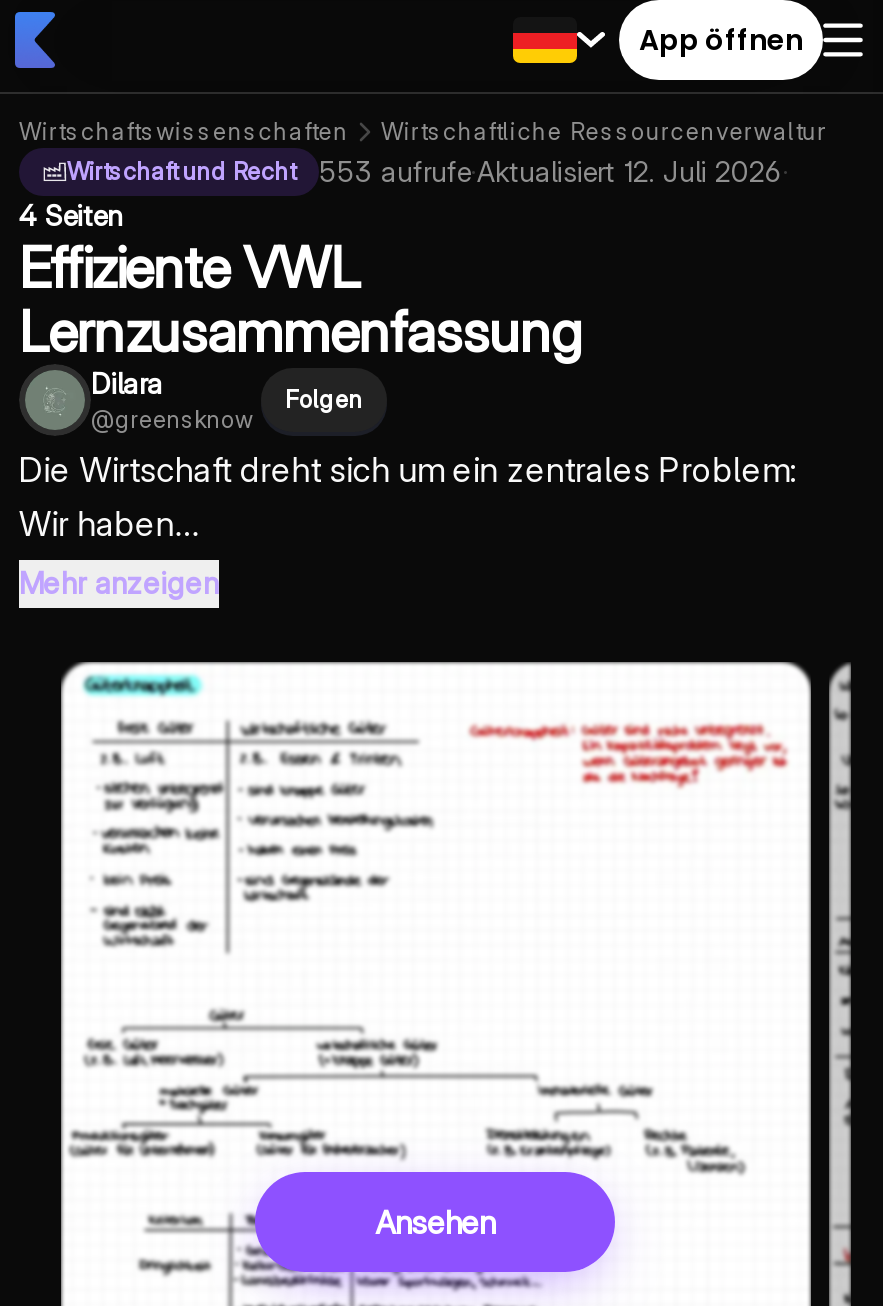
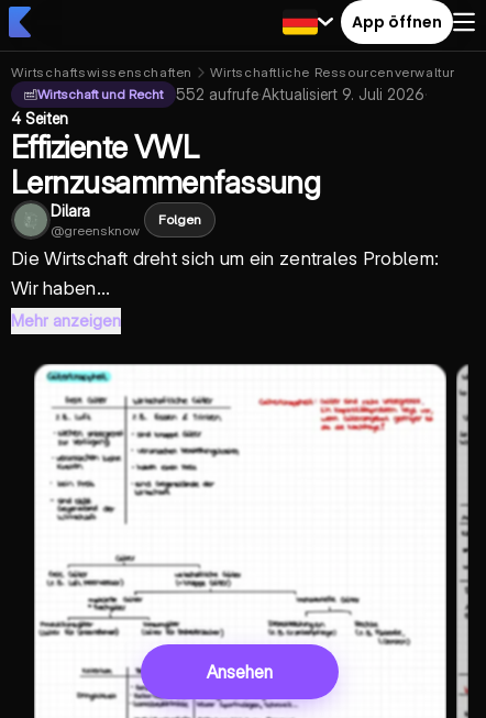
- 553 aufrufe·Aktualisiert 12. Juli 2026 ·
+ 552 aufrufe·Aktualisiert 9. Juli 2026 ·
